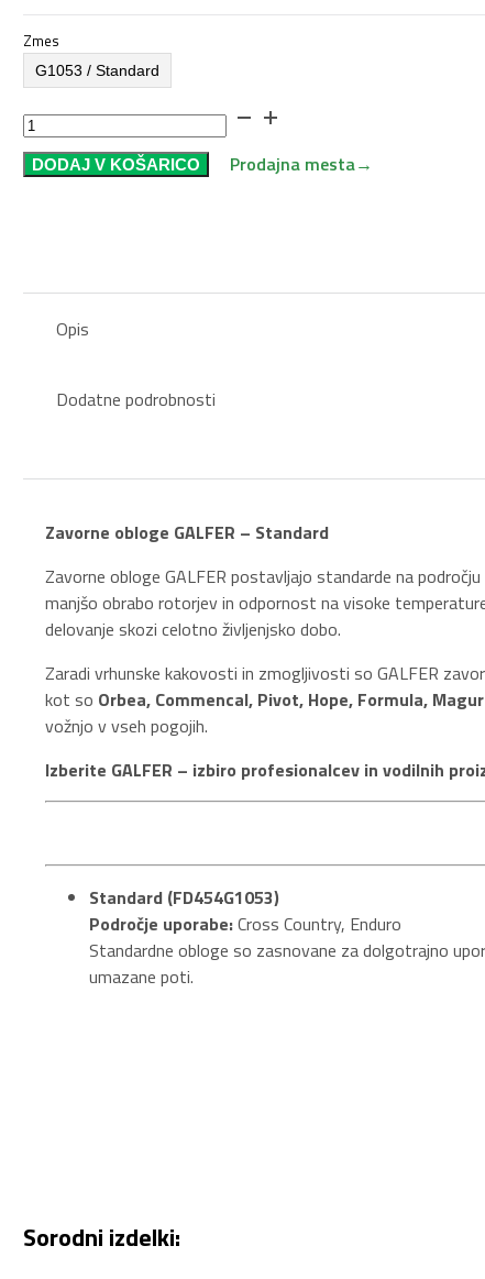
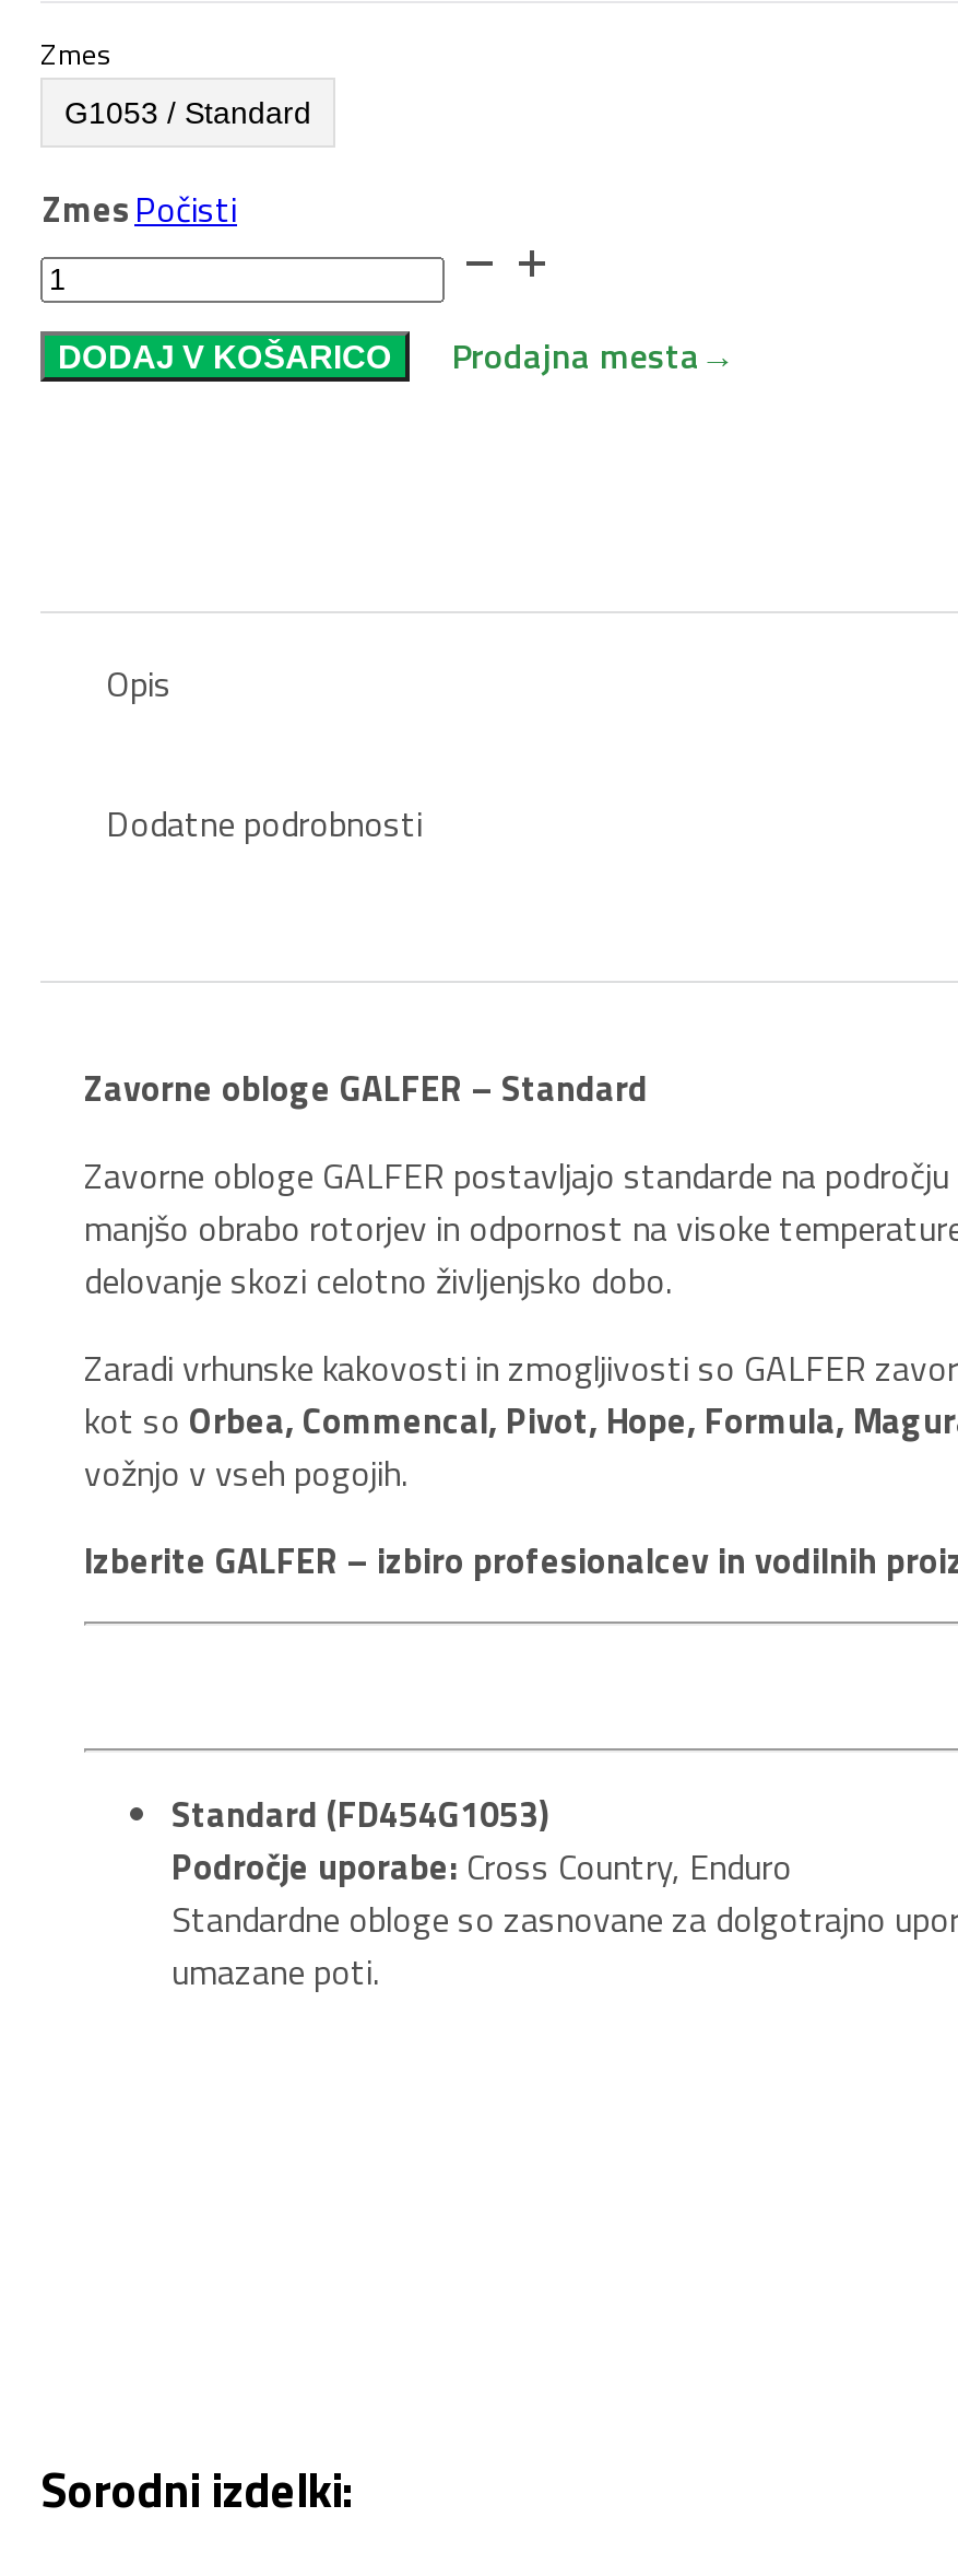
+ Zmes Počisti
